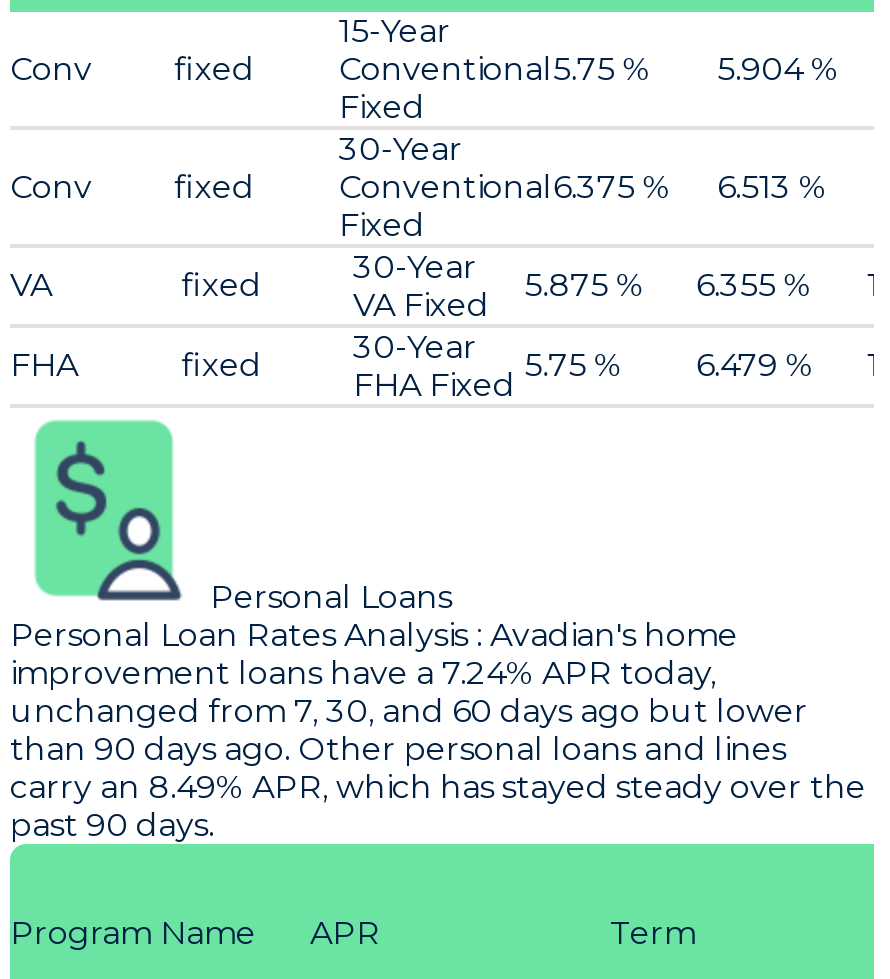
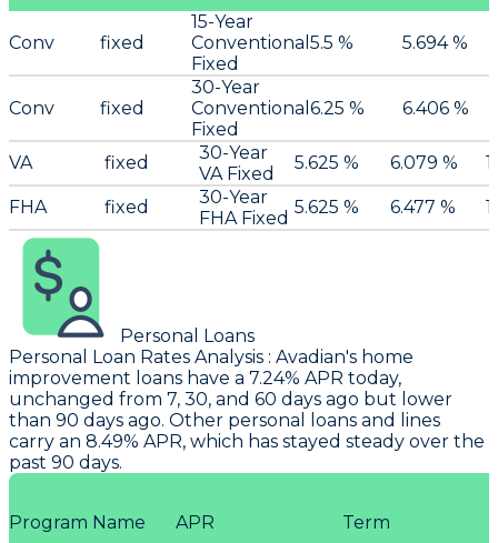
- 5.75 %
+ 5.5 %

- 5.904 %
+ 5.694 %

- 6.375 %
+ 6.25 %

- 6.513 %
+ 6.406 %

- 5.875 %
+ 5.625 %

- 6.355 %
+ 6.079 %

- FHA Fixed 5.75 %
+ FHA Fixed 5.625 %

- 6.479 %
+ 6.477 %
